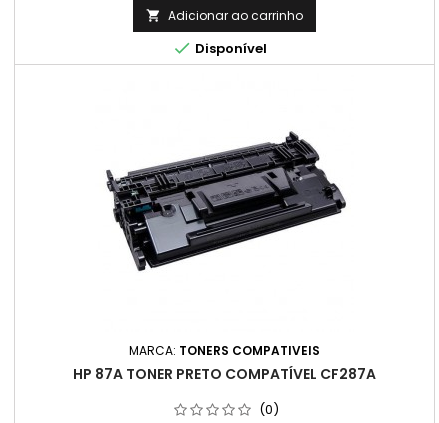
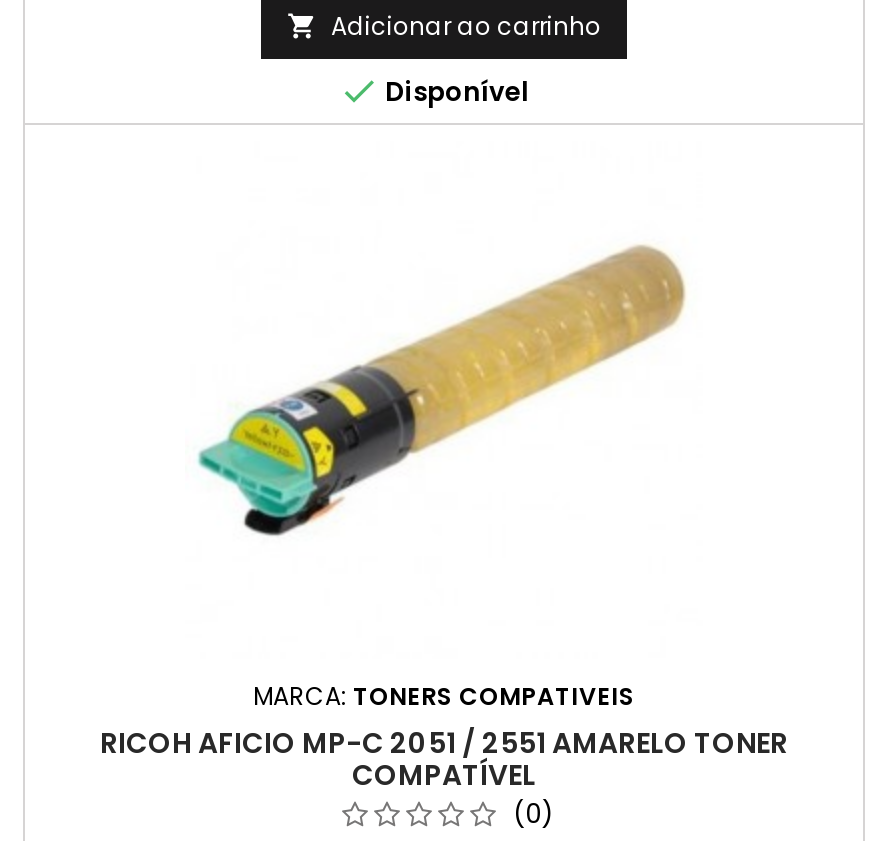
- [image]
+ [image]

- HP 87A TONER PRETO COMPATÍVEL CF287A
+ RICOH AFICIO MP-C 2051 / 2551 AMARELO TONER
+ COMPATÍVEL
